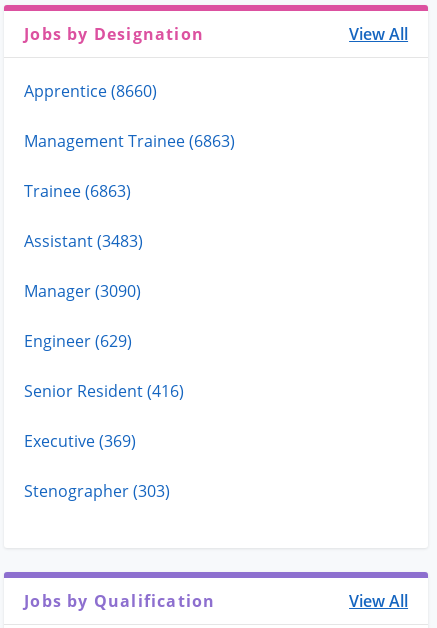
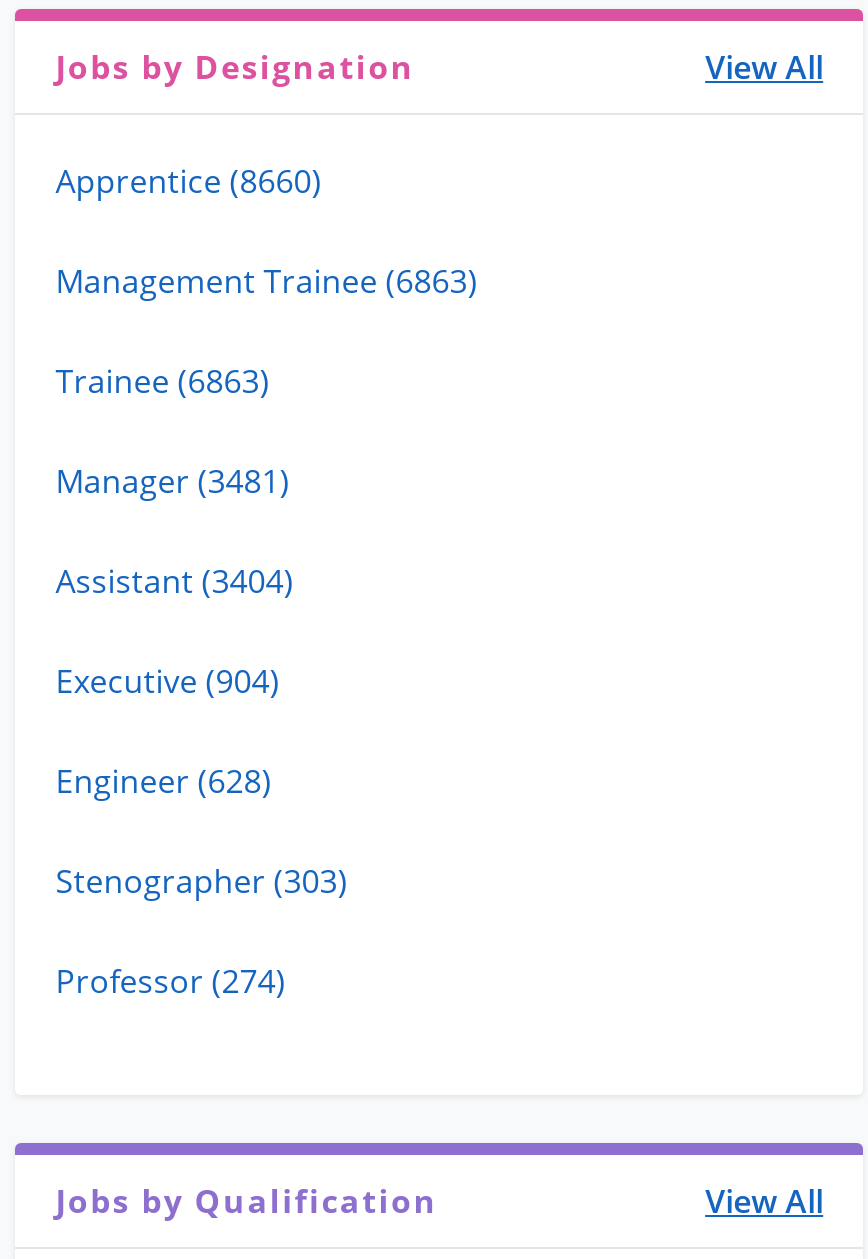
- Assistant (3483)
- Manager (3090)
- Engineer (629)
- Senior Resident (416)
- Executive (369)
+ Manager (3481)
+ Assistant (3404)
+ Executive (904)
+ Engineer (628)

moved up: Stenographer (303)

+ Professor (274)
